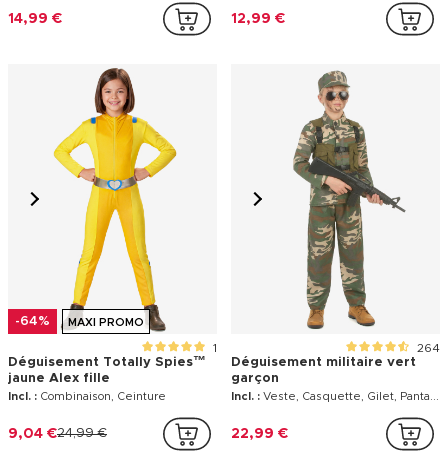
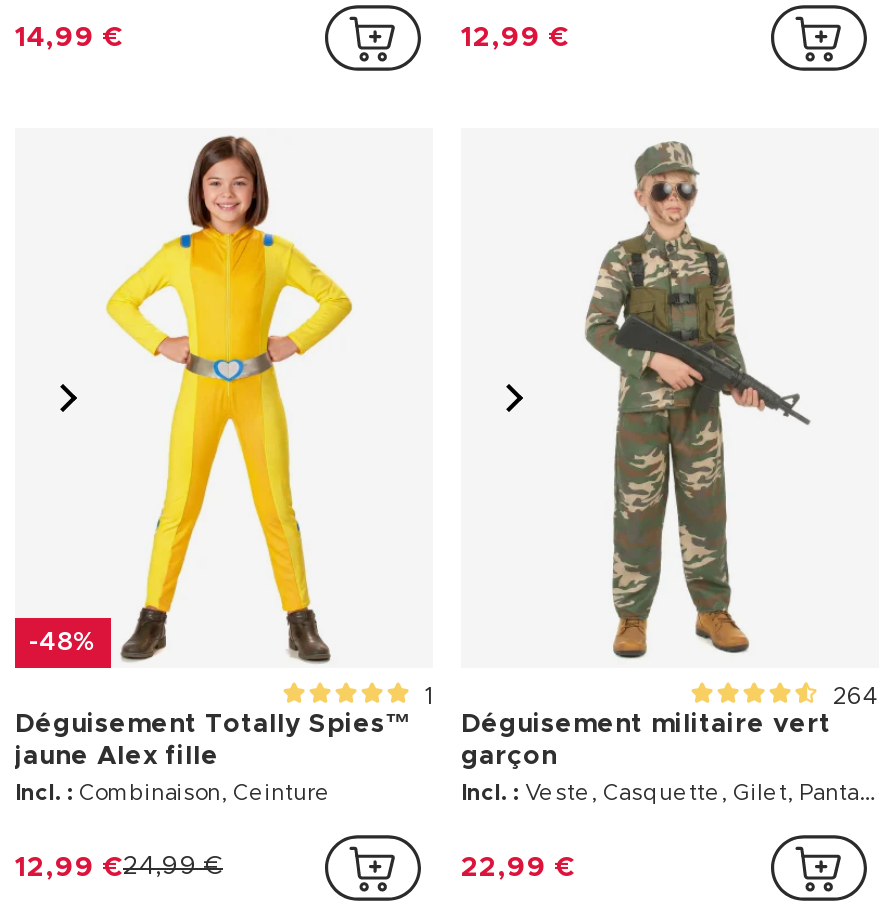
- -64%
- MAXI PROMO
+ -48%

- 9,04 €24,99 €
+ 12,99 €24,99 €
